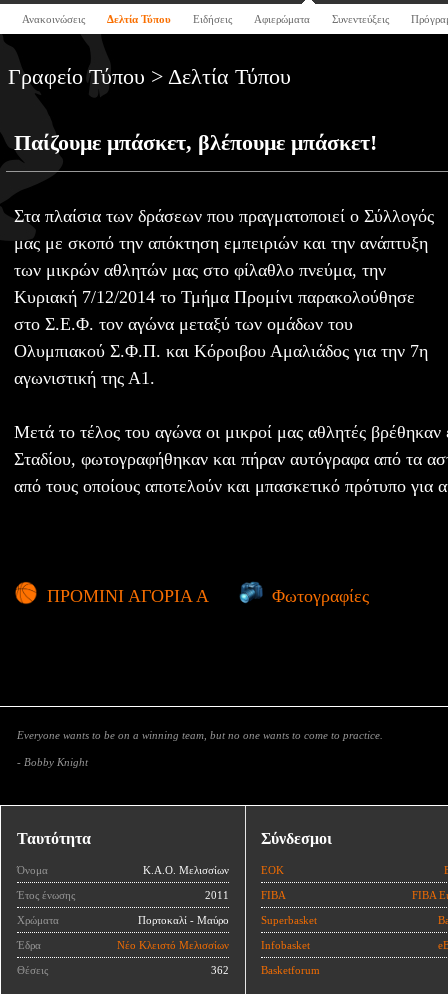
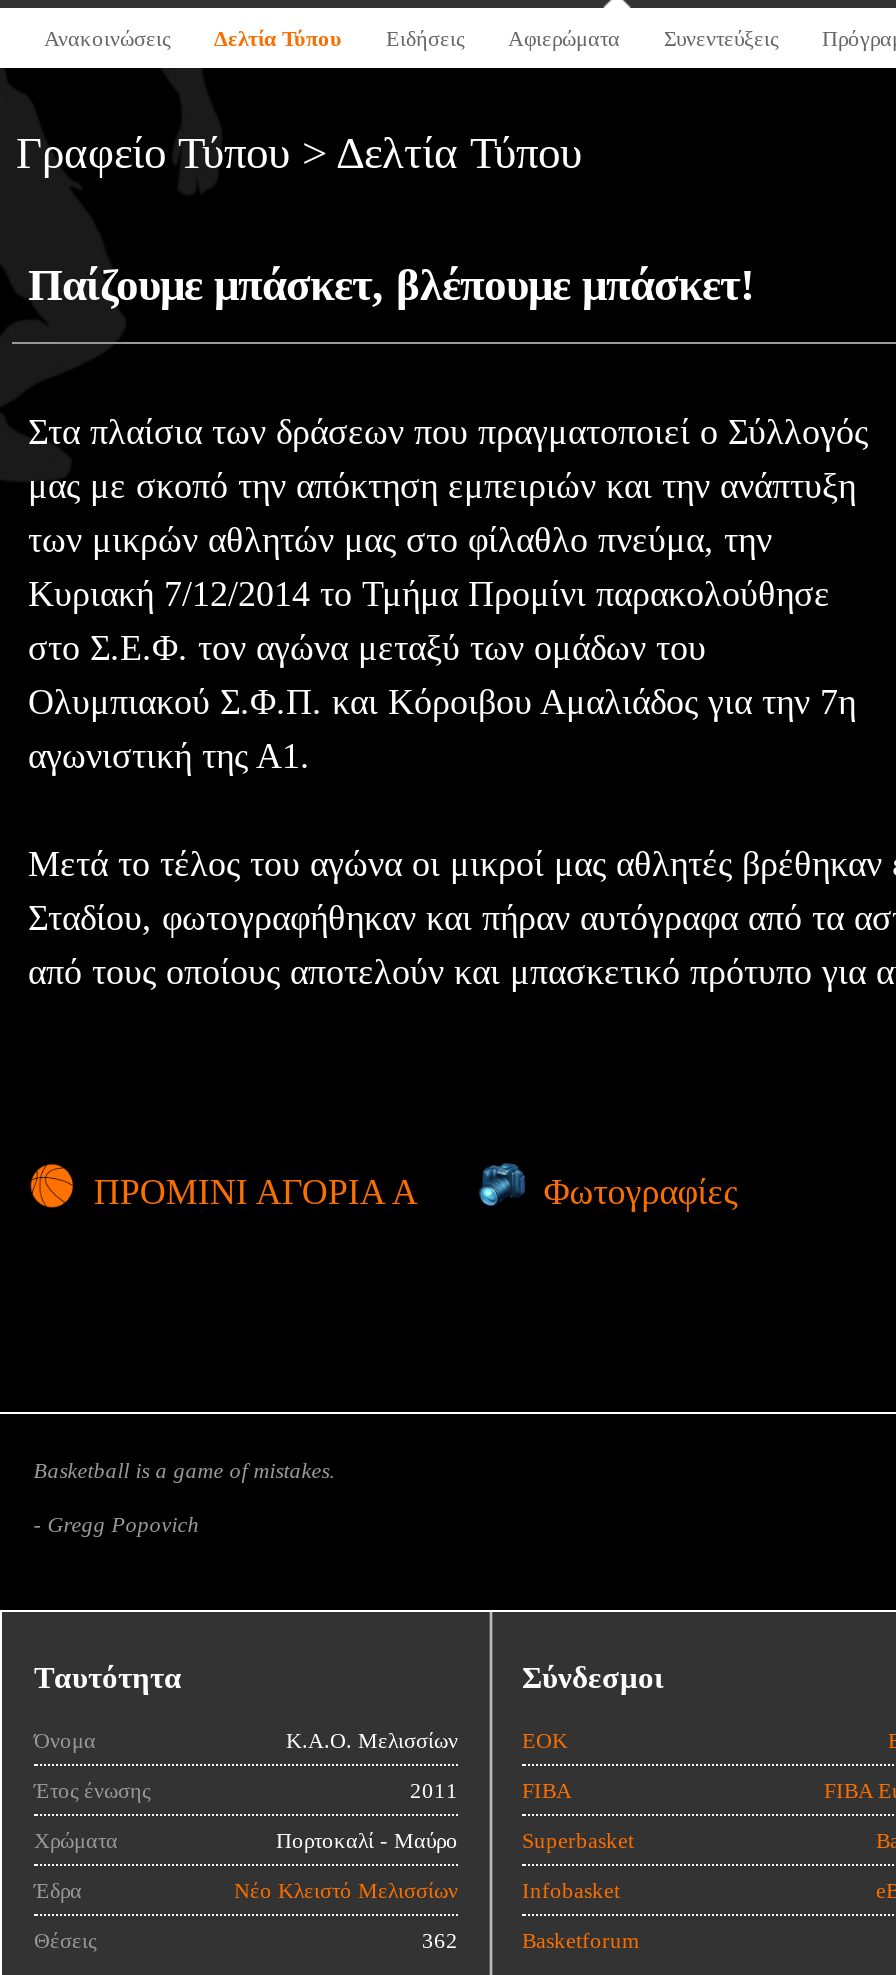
- Everyone wants to be on a winning team, but no one wants to come to practice.
+ Basketball is a game of mistakes.

- - Bobby Knight
+ - Gregg Popovich
